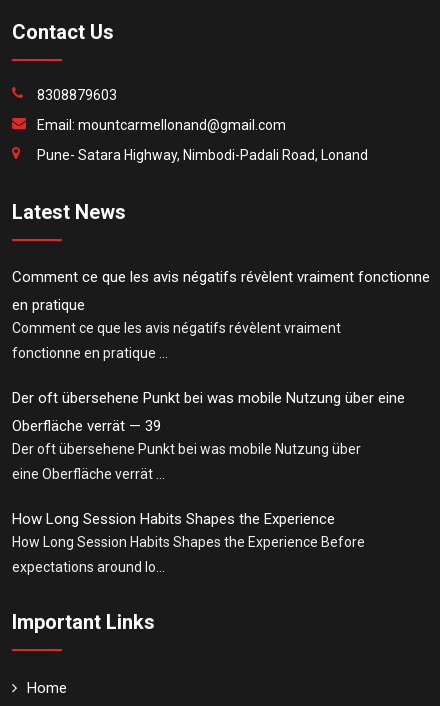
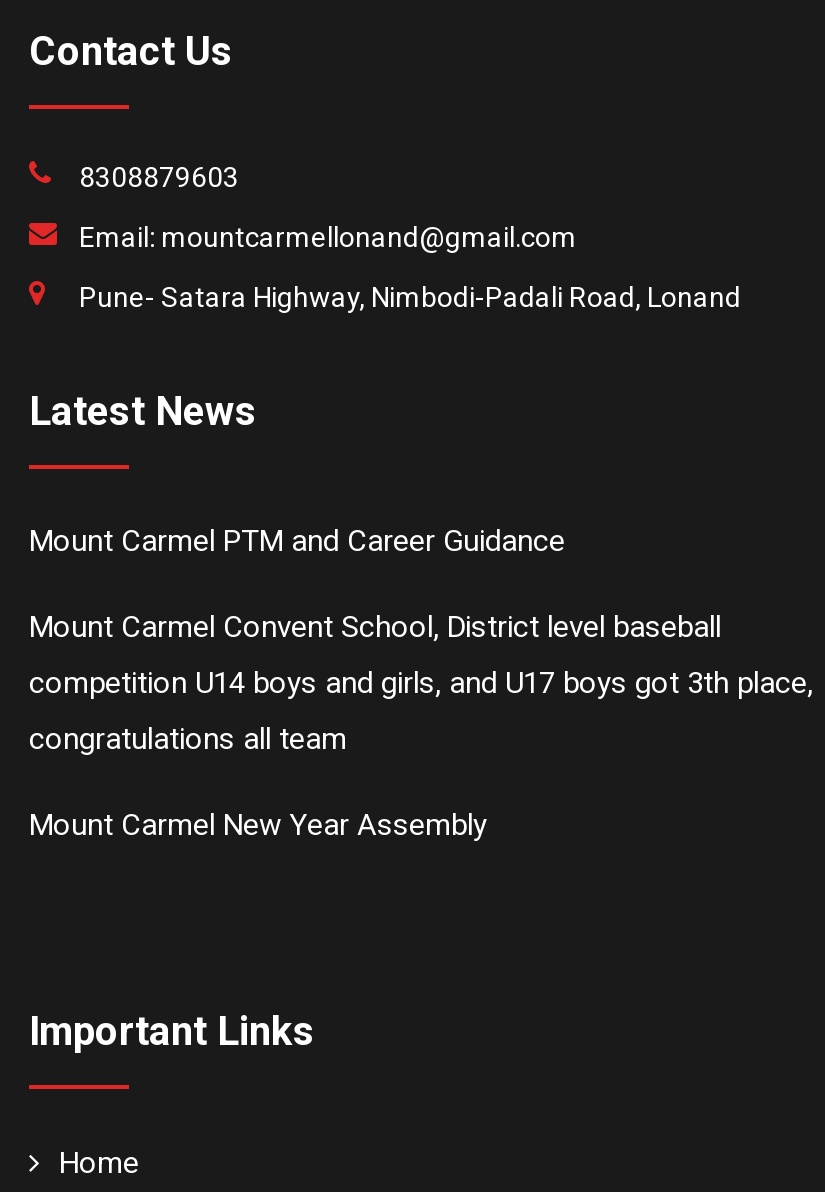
- Comment ce que les avis négatifs révèlent vraiment fonctionne
- en pratique
- Comment ce que les avis négatifs révèlent vraiment
- fonctionne en pratique ...
- Der oft übersehene Punkt bei was mobile Nutzung über eine
- Oberfläche verrät — 39
- Der oft übersehene Punkt bei was mobile Nutzung über
- eine Oberfläche verrät ...
- How Long Session Habits Shapes the Experience
- How Long Session Habits Shapes the Experience Before
- expectations around lo...
+ Mount Carmel PTM and Career Guidance
+ Mount Carmel Convent School, District level baseball
+ competition U14 boys and girls, and U17 boys got 3th place,
+ congratulations all team
+ Mount Carmel New Year Assembly
